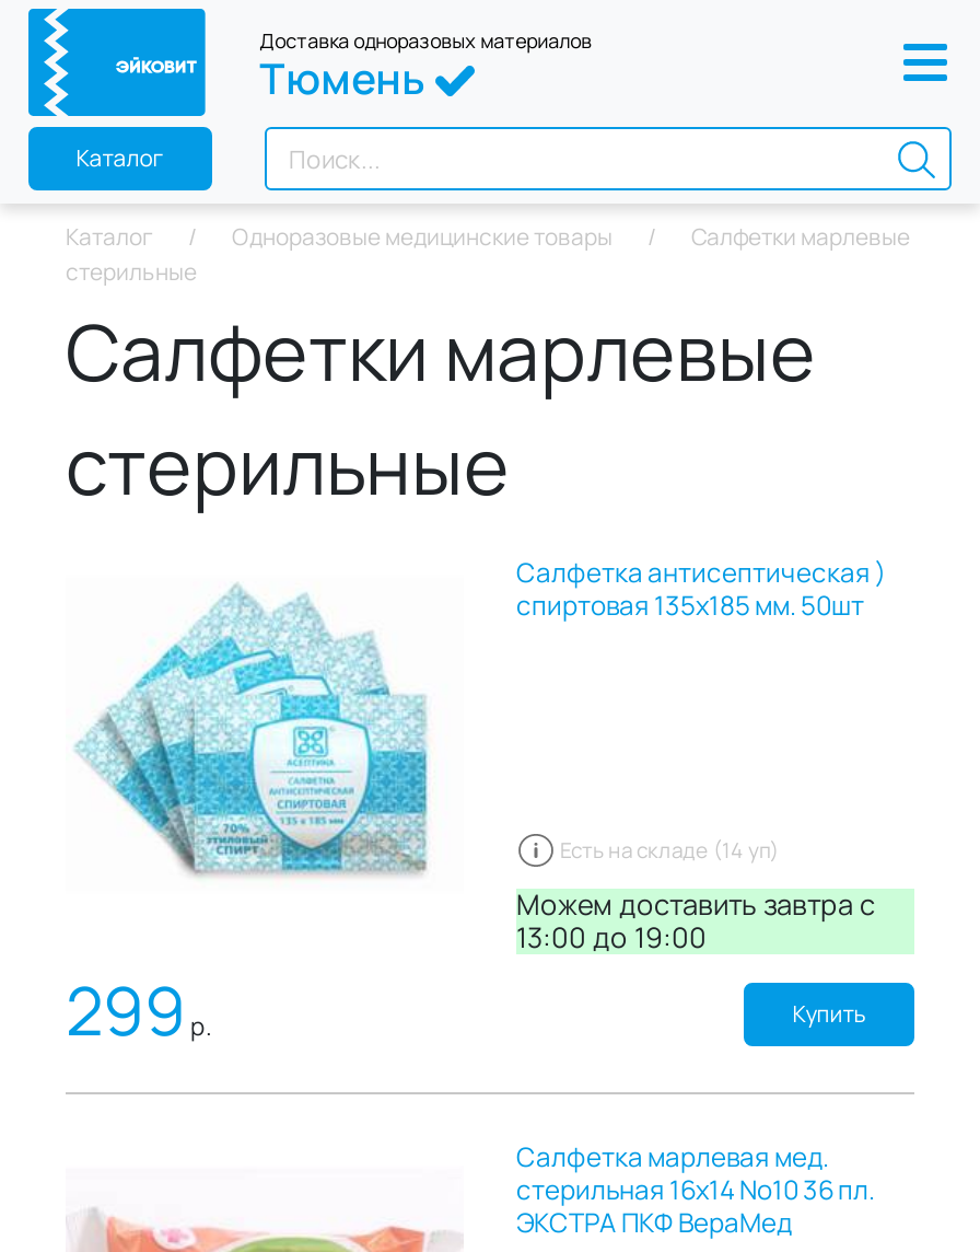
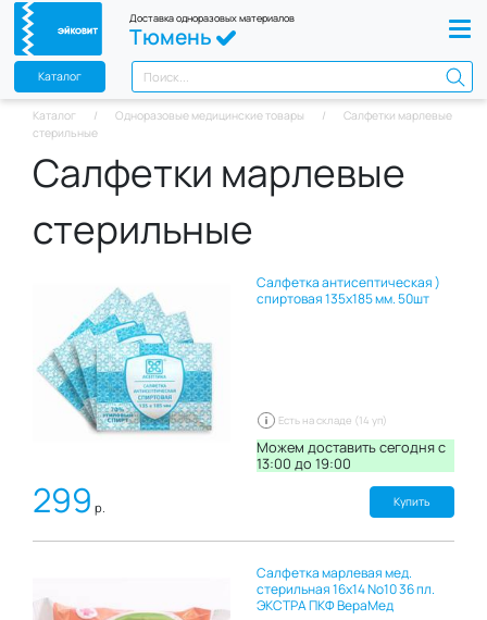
- Можем доставить завтра c
+ Можем доставить сегодня c
